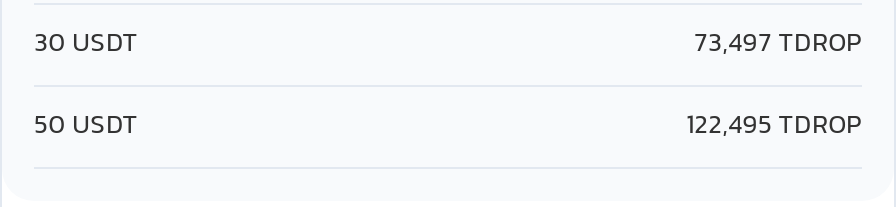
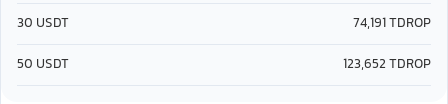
- 73,497 TDROP
+ 74,191 TDROP

- 122,495 TDROP
+ 123,652 TDROP
